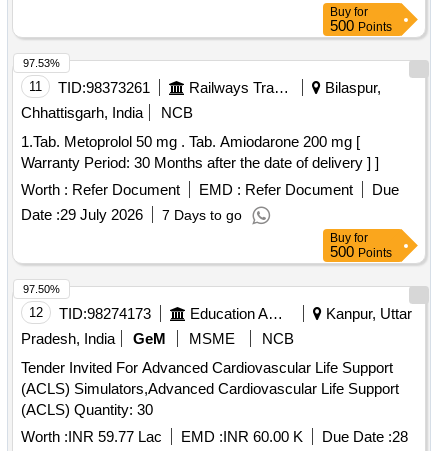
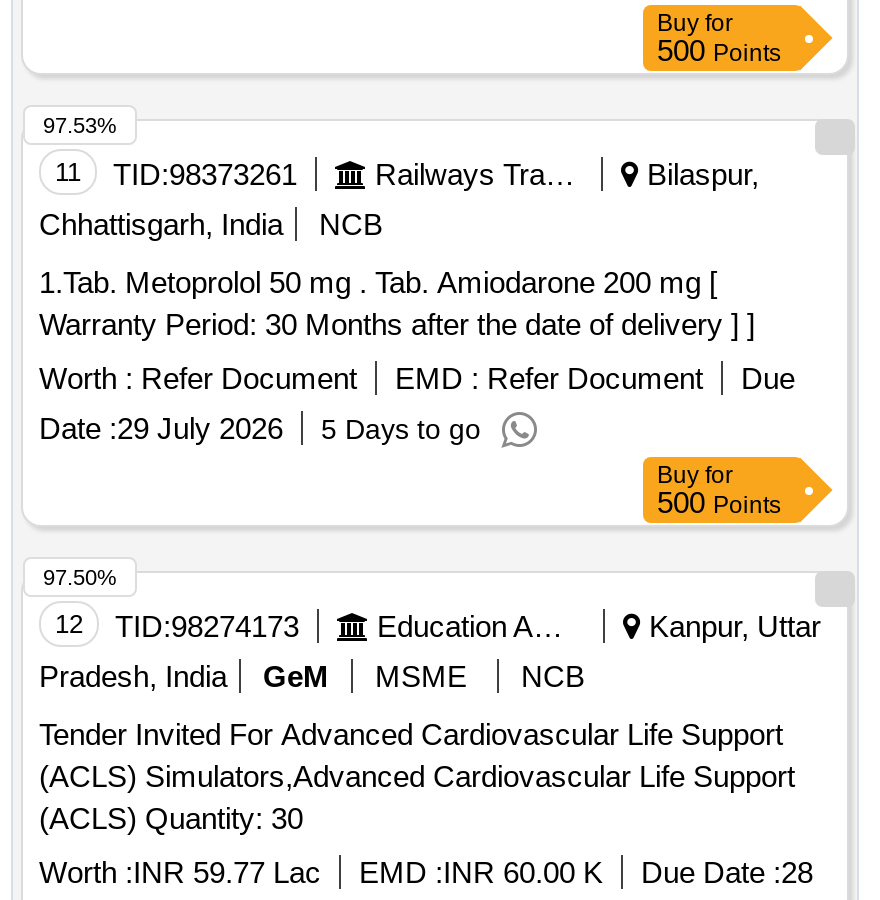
- Date : 29 July 2026 7 Days to go
+ Date : 29 July 2026 5 Days to go
